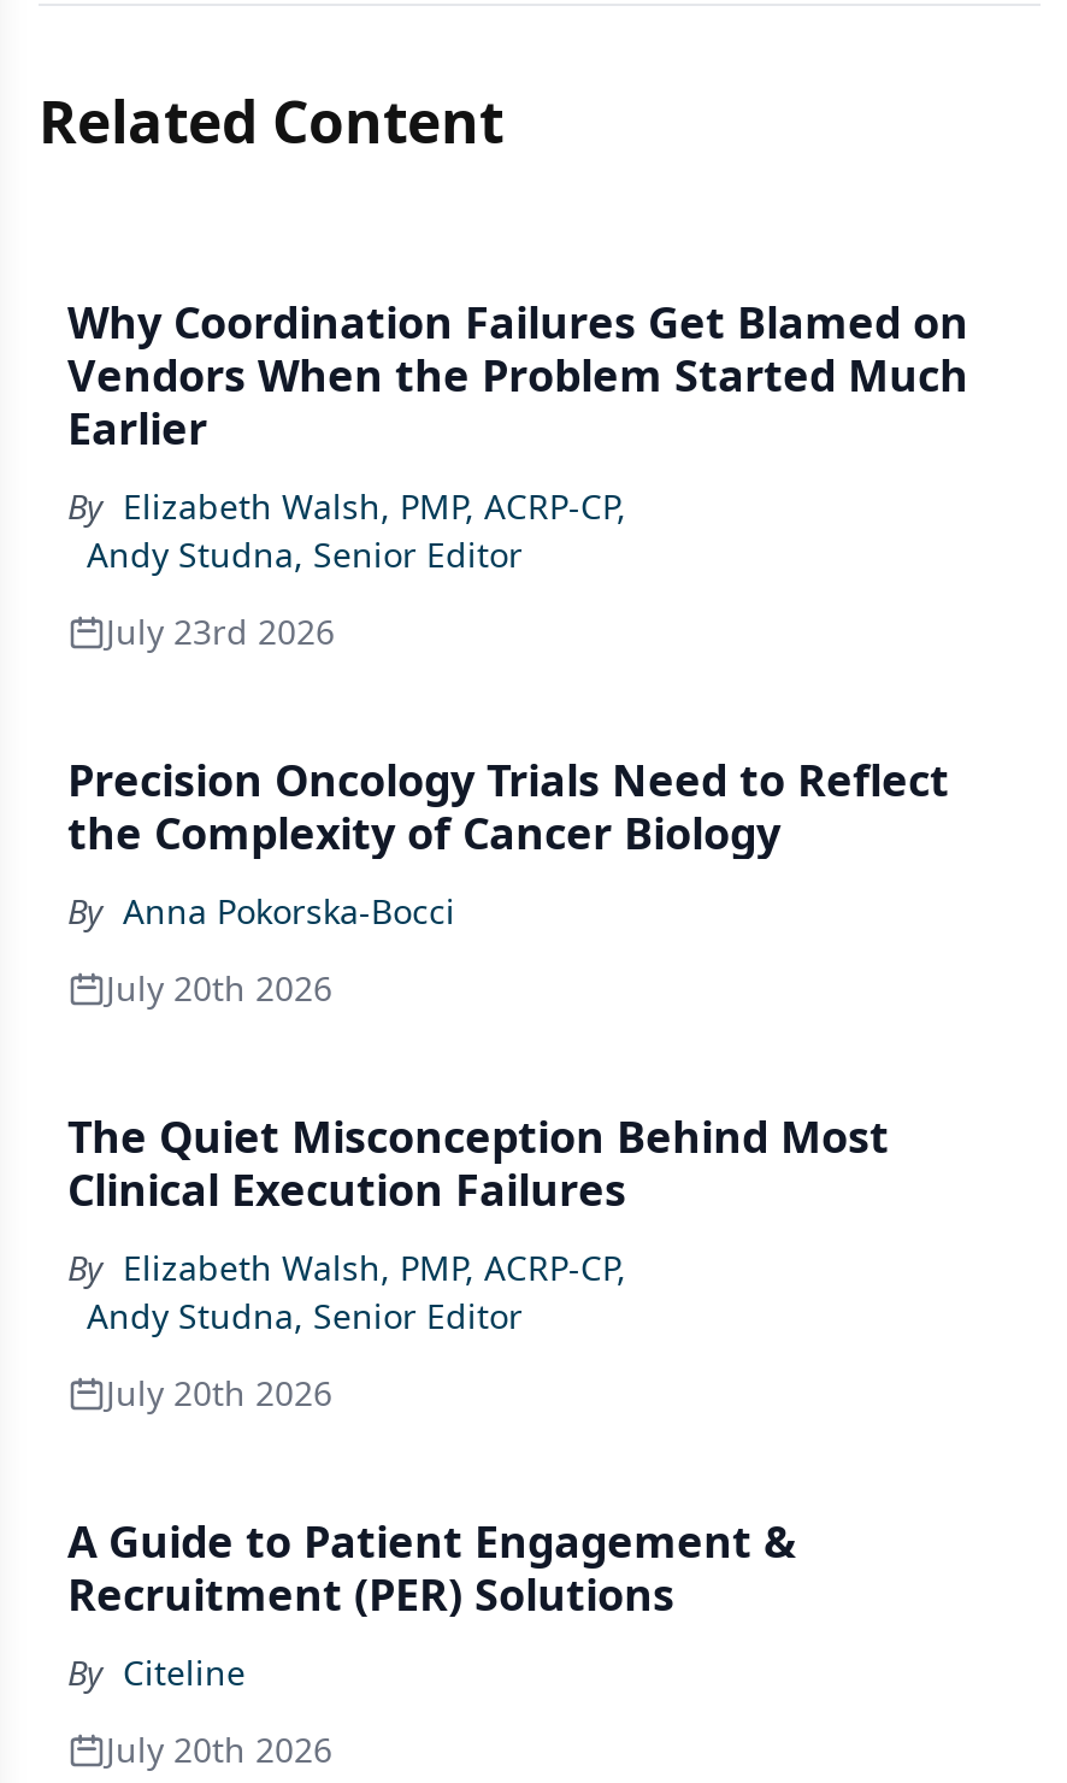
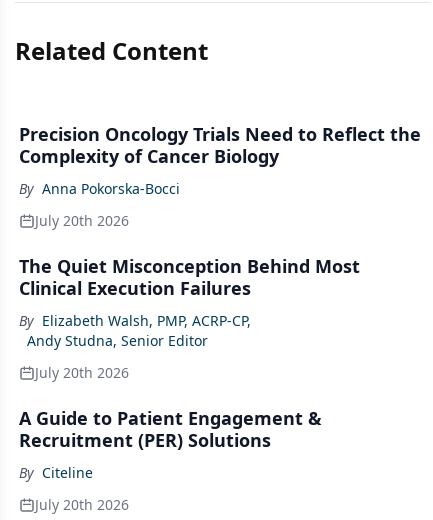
- Why Coordination Failures Get Blamed on
- Vendors When the Problem Started Much
- Earlier
- By Elizabeth Walsh, PMP, ACRP-CP,
- Andy Studna, Senior Editor
- July 23rd 2026
- Precision Oncology Trials Need to Reflect
- the Complexity of Cancer Biology
+ Precision Oncology Trials Need to Reflect the
+ Complexity of Cancer Biology
